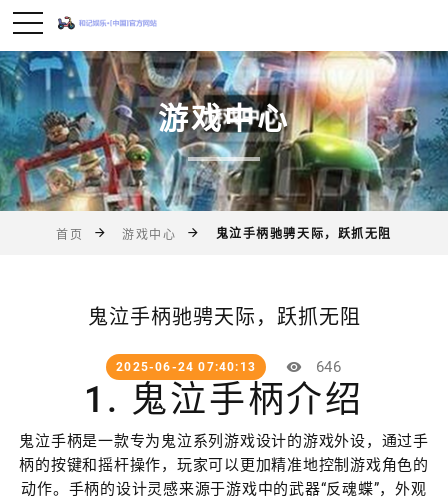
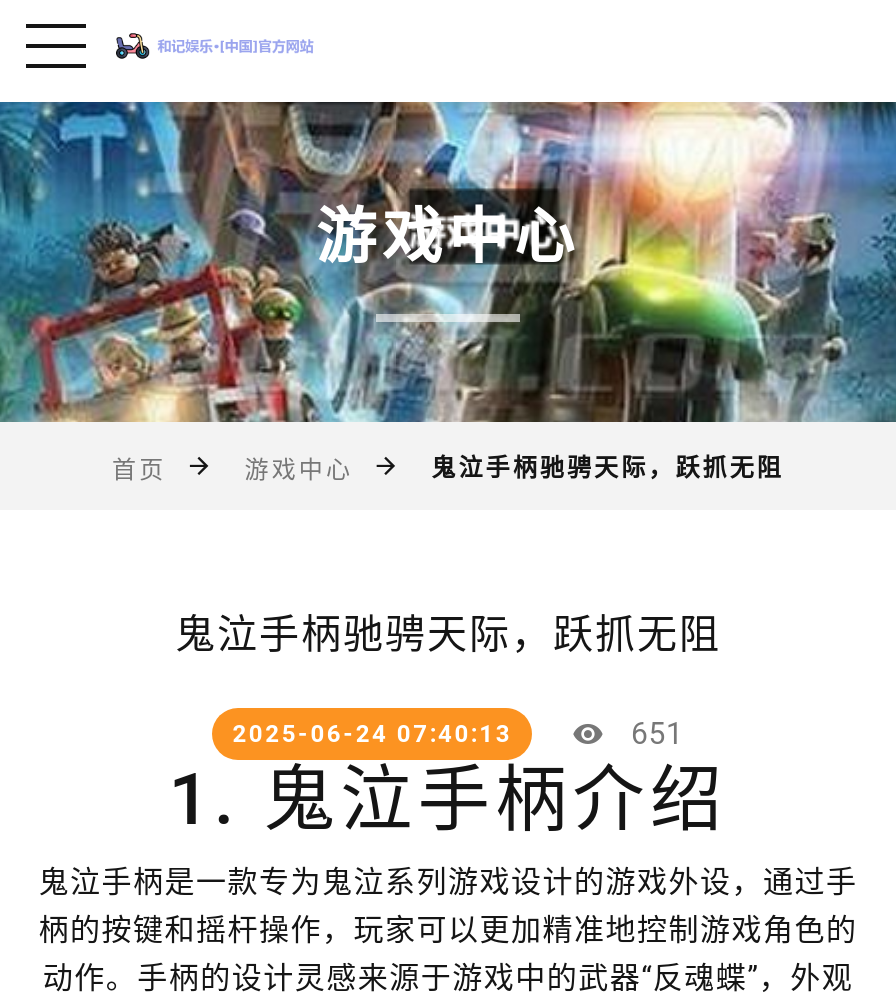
- 646
+ 651
